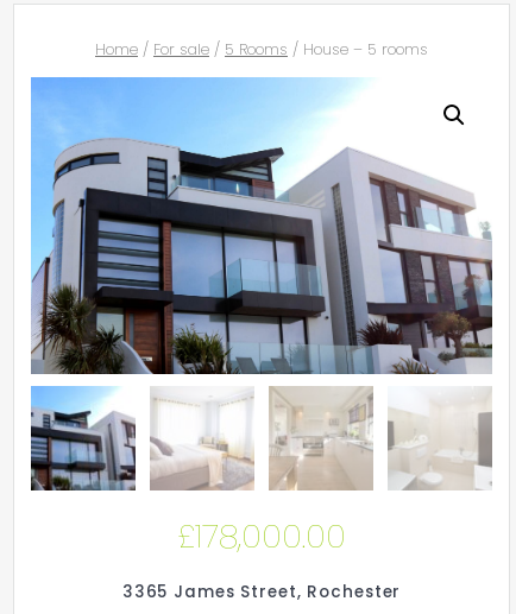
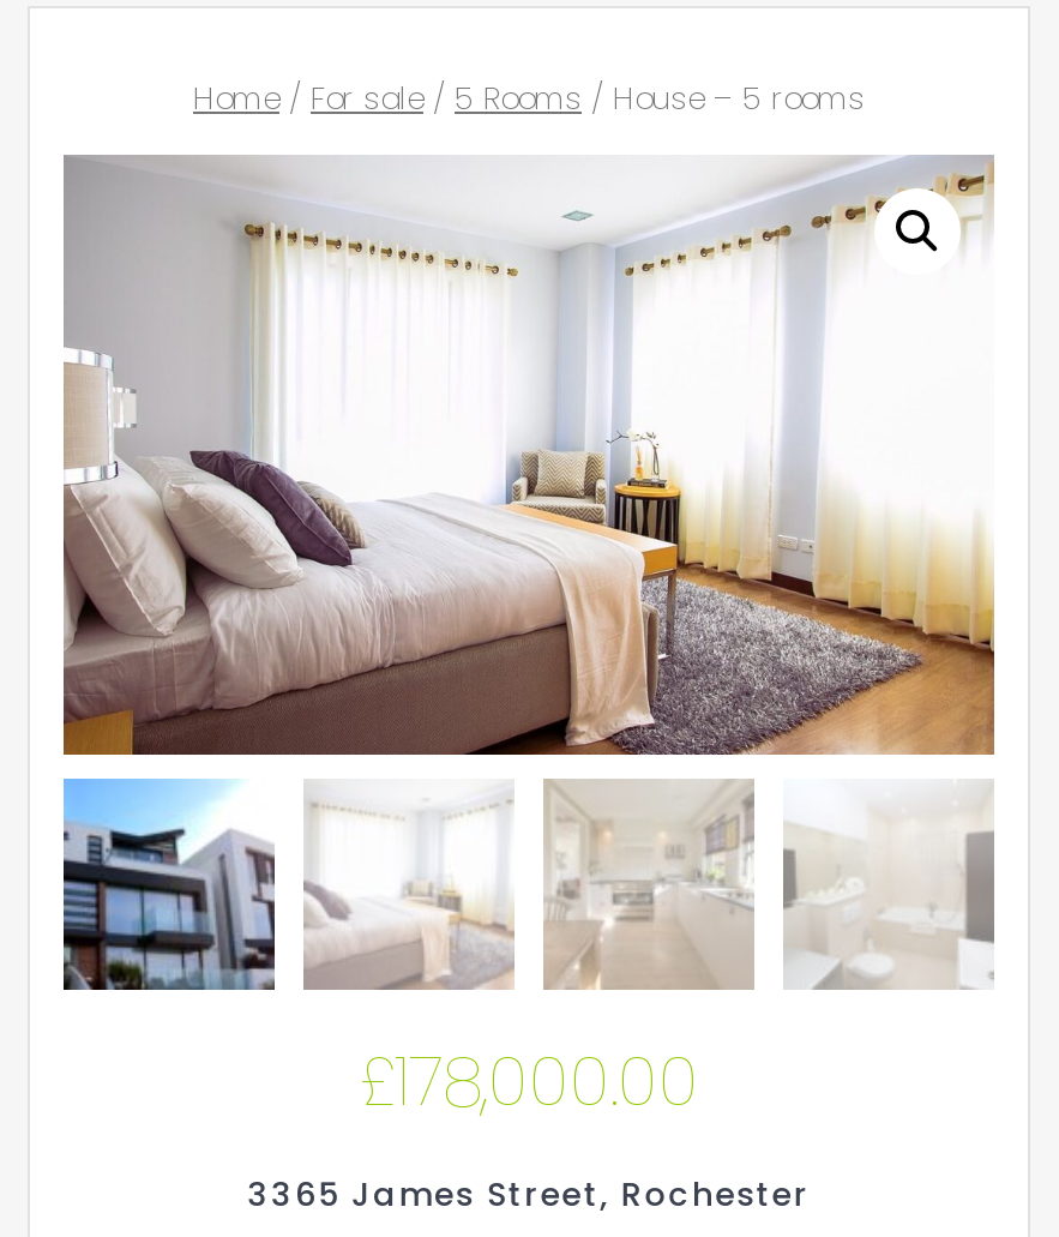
- [image]
+ [image]
